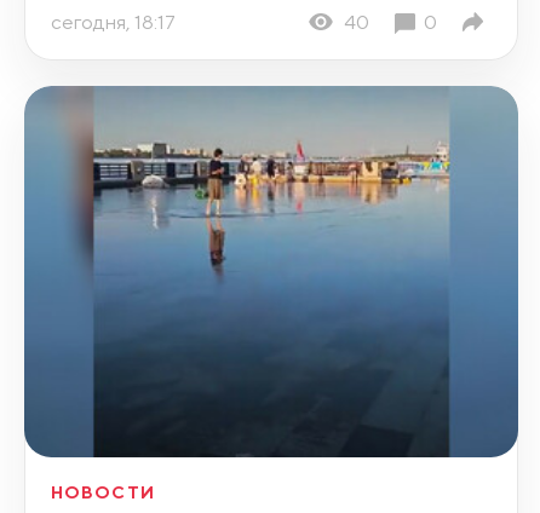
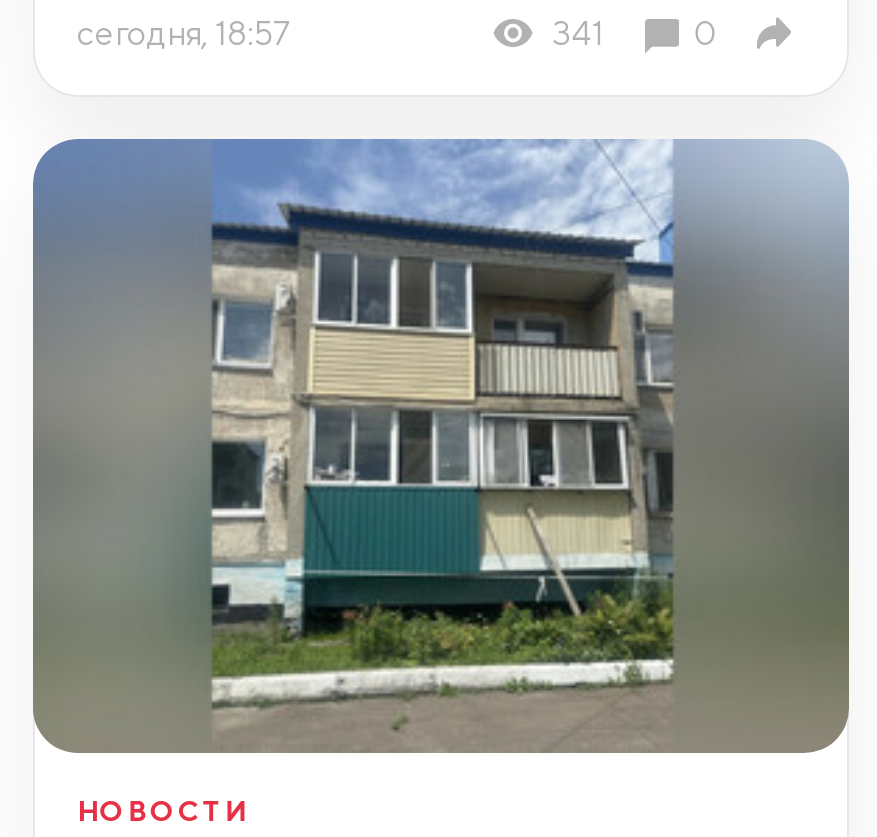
- сегодня, 18:17
- 40
+ сегодня, 18:57
+ 341

- [image]
+ [image]
